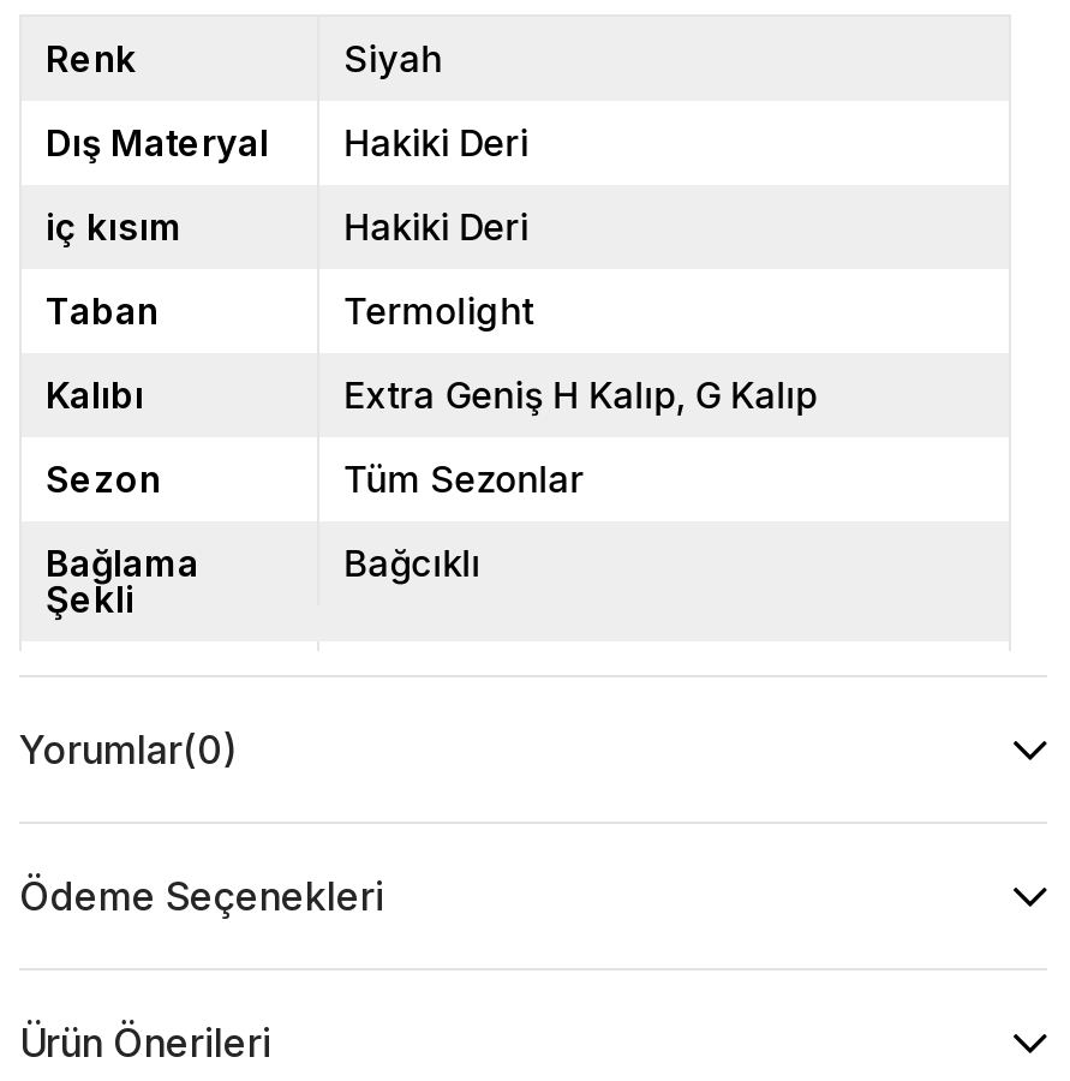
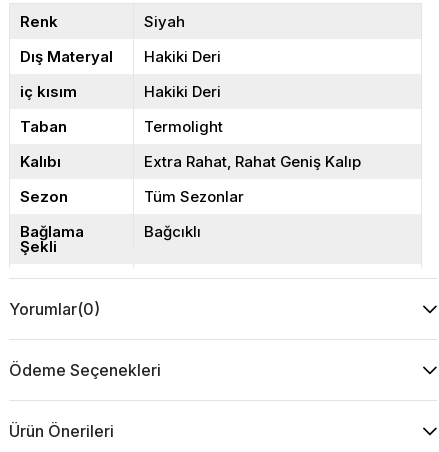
- Extra Geniş H Kalıp G Kalıp
+ Extra Rahat Rahat Geniş Kalıp
